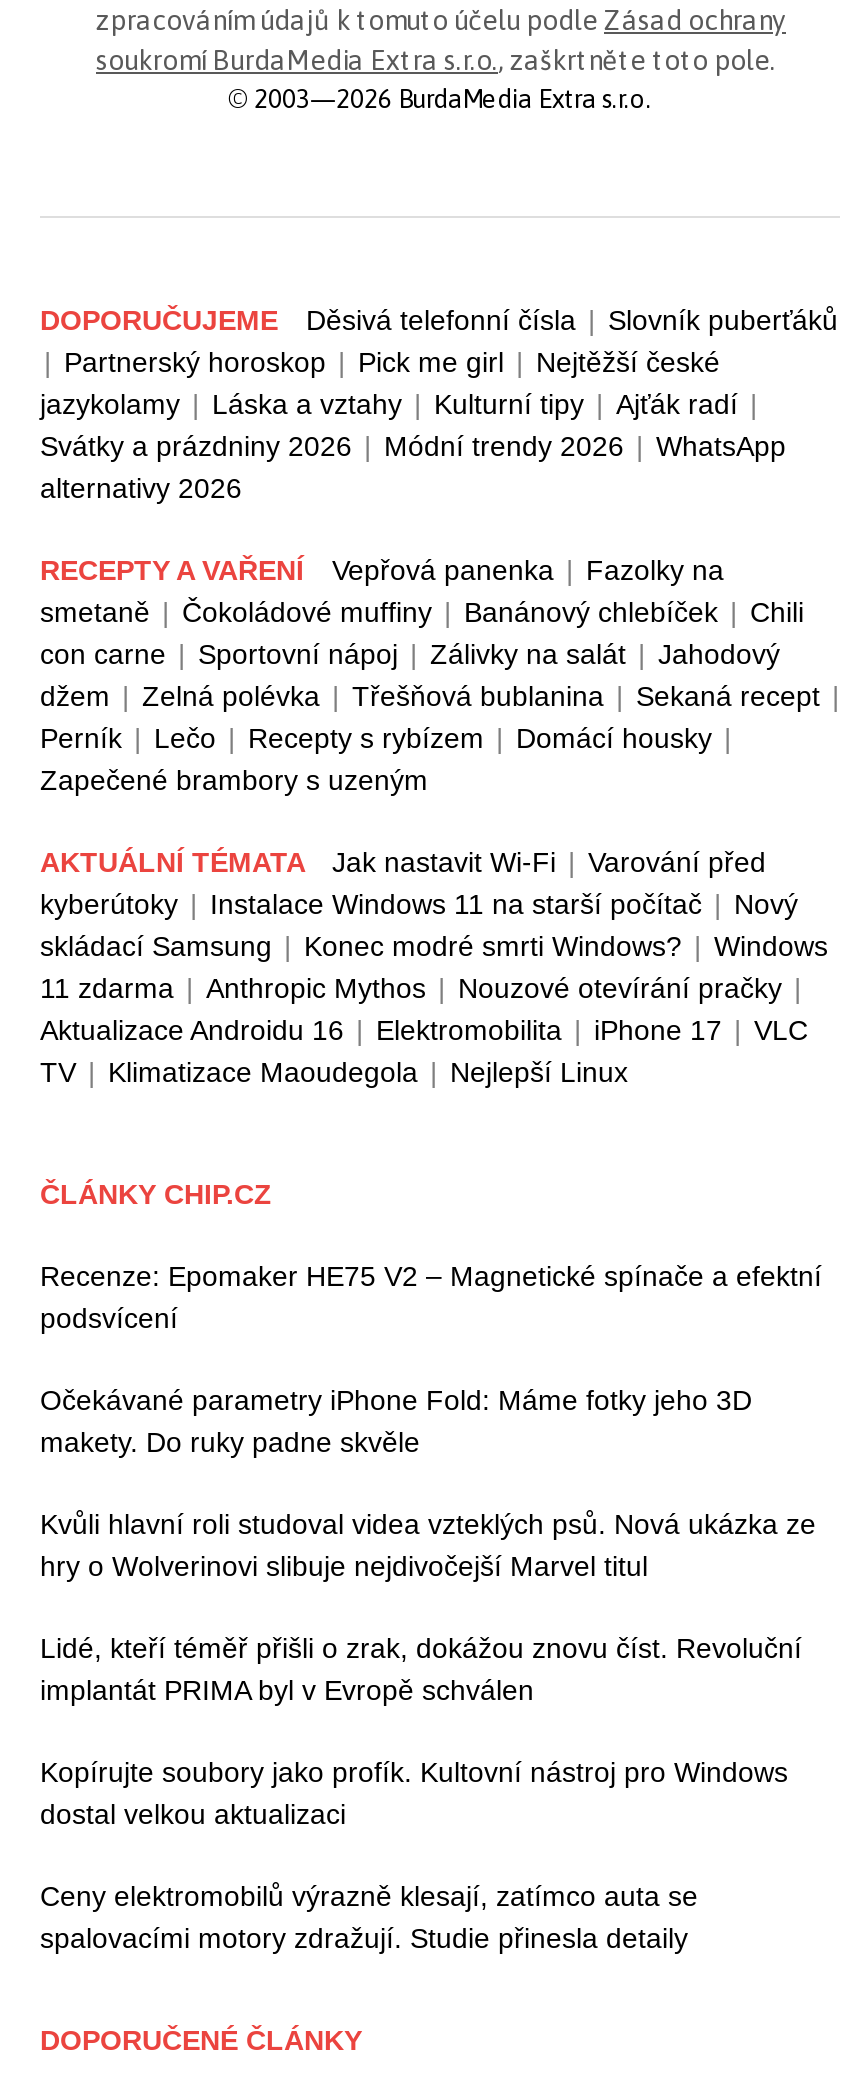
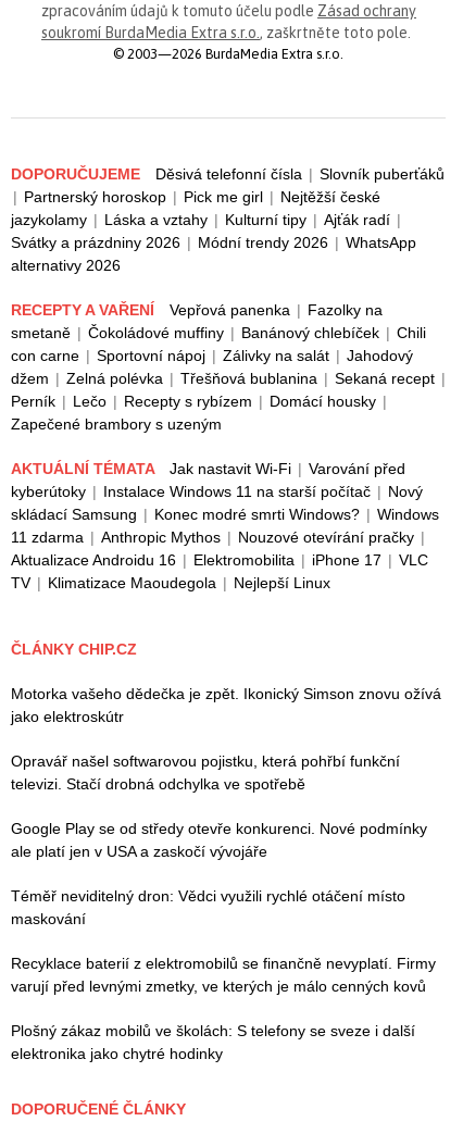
- Recenze: Epomaker HE75 V2 – Magnetické spínače a efektní
- podsvícení
+ Motorka vašeho dědečka je zpět. Ikonický Simson znovu ožívá
+ jako elektroskútr

- Očekávané parametry iPhone Fold: Máme fotky jeho 3D
- makety. Do ruky padne skvěle
+ Opravář našel softwarovou pojistku, která pohřbí funkční
+ televizi. Stačí drobná odchylka ve spotřebě

- Kvůli hlavní roli studoval videa vzteklých psů. Nová ukázka ze
- hry o Wolverinovi slibuje nejdivočejší Marvel titul
+ Google Play se od středy otevře konkurenci. Nové podmínky
+ ale platí jen v USA a zaskočí vývojáře

- Lidé, kteří téměř přišli o zrak, dokážou znovu číst. Revoluční
- implantát PRIMA byl v Evropě schválen
+ Téměř neviditelný dron: Vědci využili rychlé otáčení místo
+ maskování

- Kopírujte soubory jako profík. Kultovní nástroj pro Windows
- dostal velkou aktualizaci
+ Recyklace baterií z elektromobilů se finančně nevyplatí. Firmy
+ varují před levnými zmetky, ve kterých je málo cenných kovů

- Ceny elektromobilů výrazně klesají, zatímco auta se
- spalovacími motory zdražují. Studie přinesla detaily
+ Plošný zákaz mobilů ve školách: S telefony se sveze i další
+ elektronika jako chytré hodinky
